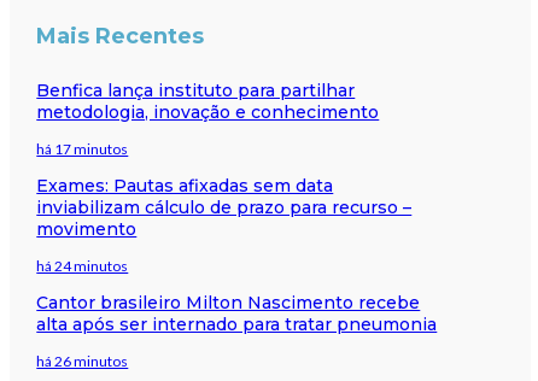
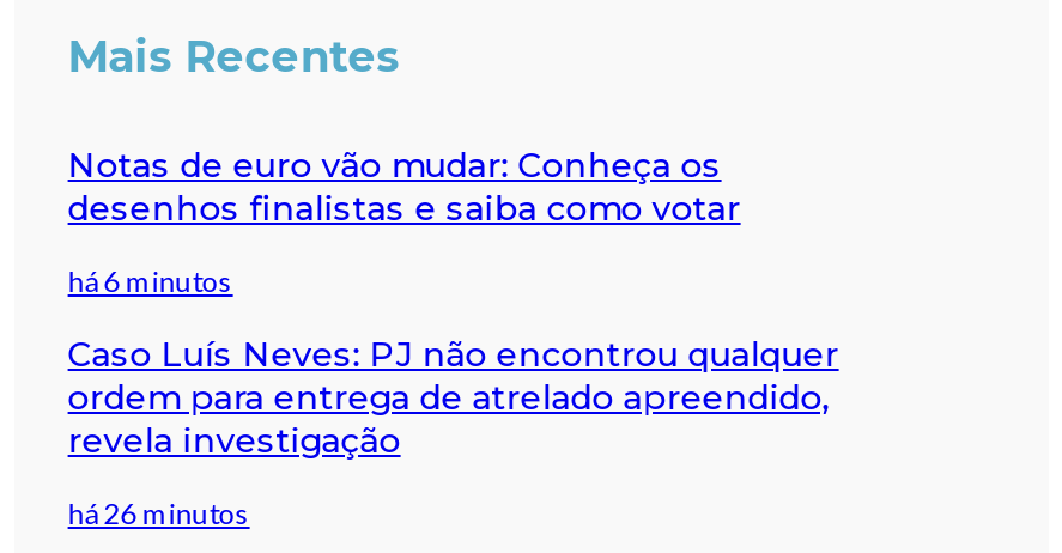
- Benfica lança instituto para partilhar
- metodologia, inovação e conhecimento
- há 17 minutos
- Exames: Pautas afixadas sem data
- inviabilizam cálculo de prazo para recurso –
- movimento
- há 24 minutos
- Cantor brasileiro Milton Nascimento recebe
- alta após ser internado para tratar pneumonia
+ Notas de euro vão mudar: Conheça os
+ desenhos finalistas e saiba como votar
+ há 6 minutos
+ Caso Luís Neves: PJ não encontrou qualquer
+ ordem para entrega de atrelado apreendido,
+ revela investigação
